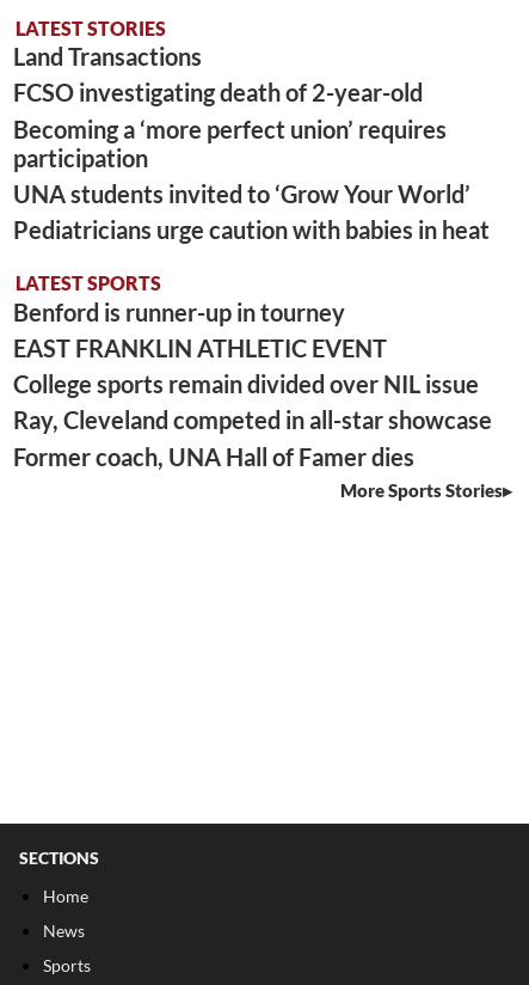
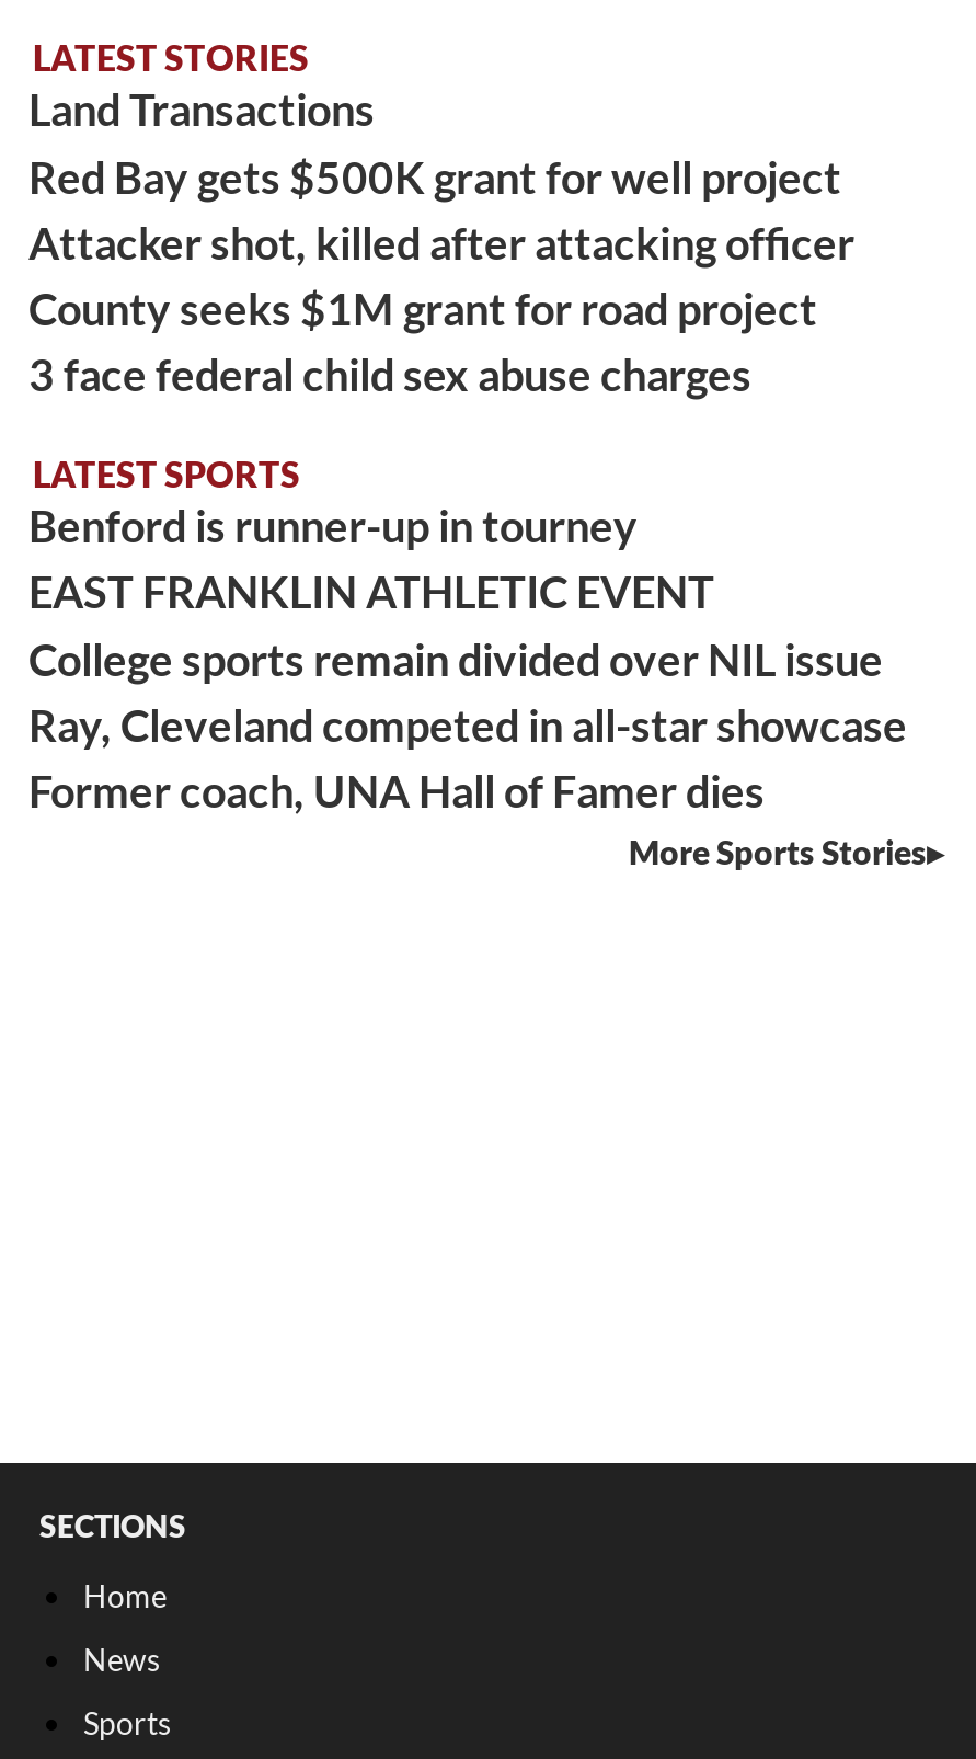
- FCSO investigating death of 2-year-old
- Becoming a ‘more perfect union’ requires
- participation
- UNA students invited to ‘Grow Your World’
- Pediatricians urge caution with babies in heat
+ Red Bay gets $500K grant for well project
+ Attacker shot, killed after attacking officer
+ County seeks $1M grant for road project
+ 3 face federal child sex abuse charges
